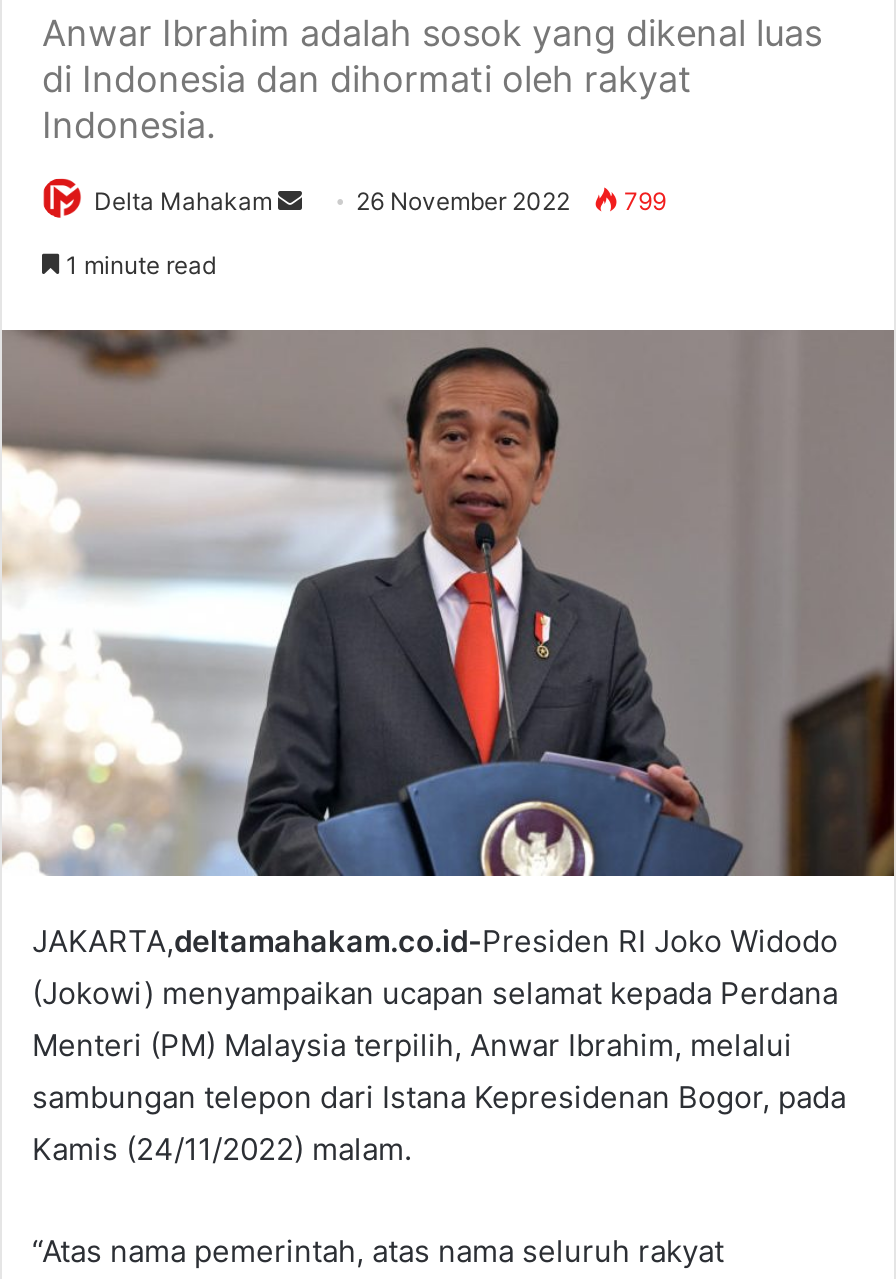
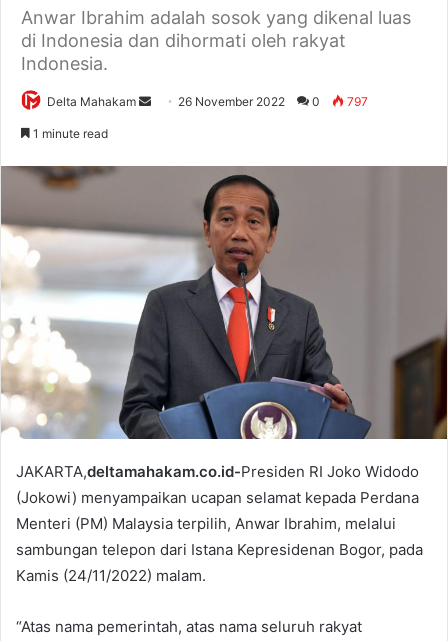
- 799
+ 0
+ 797
